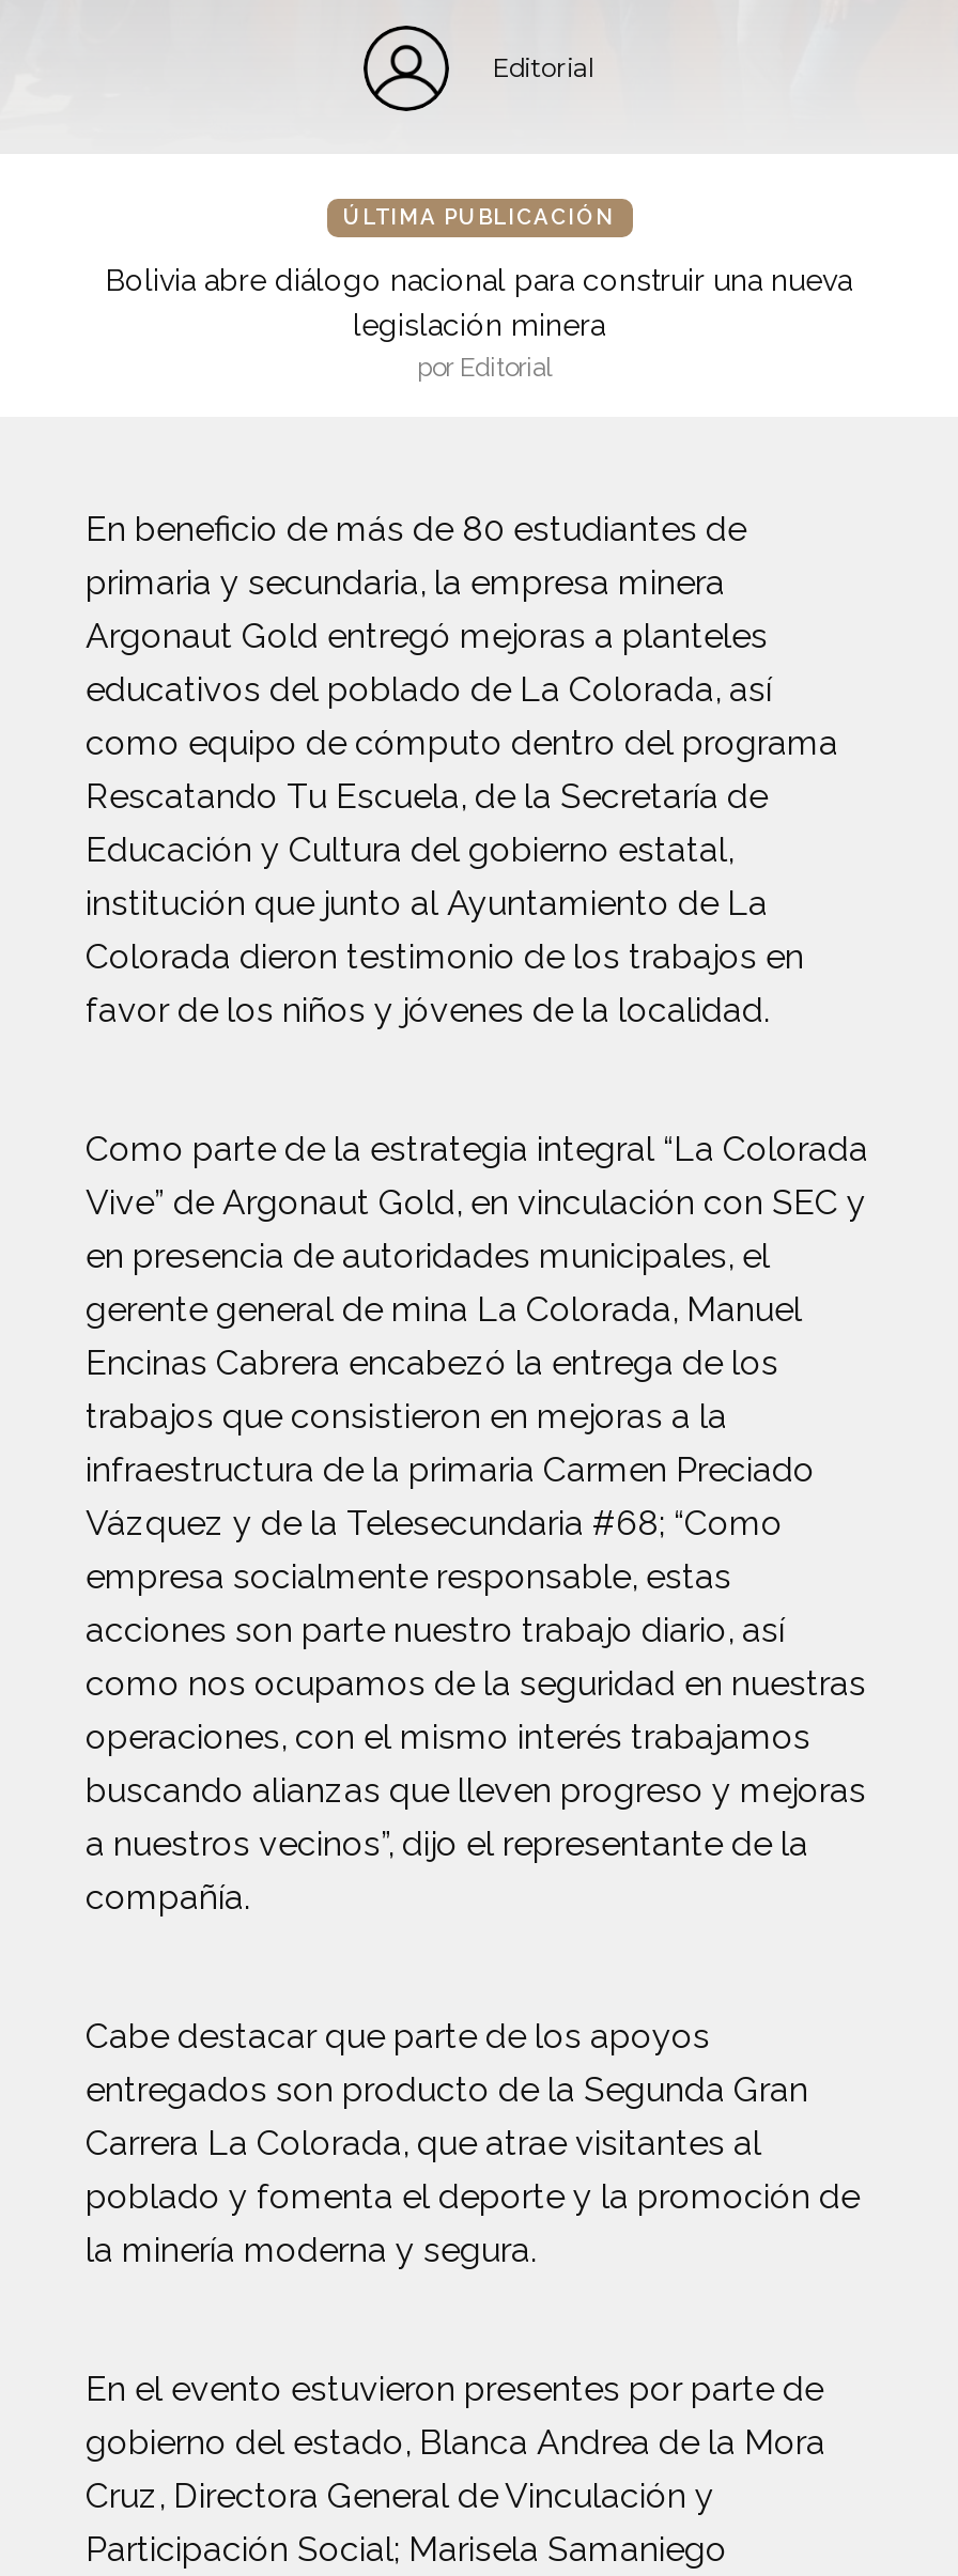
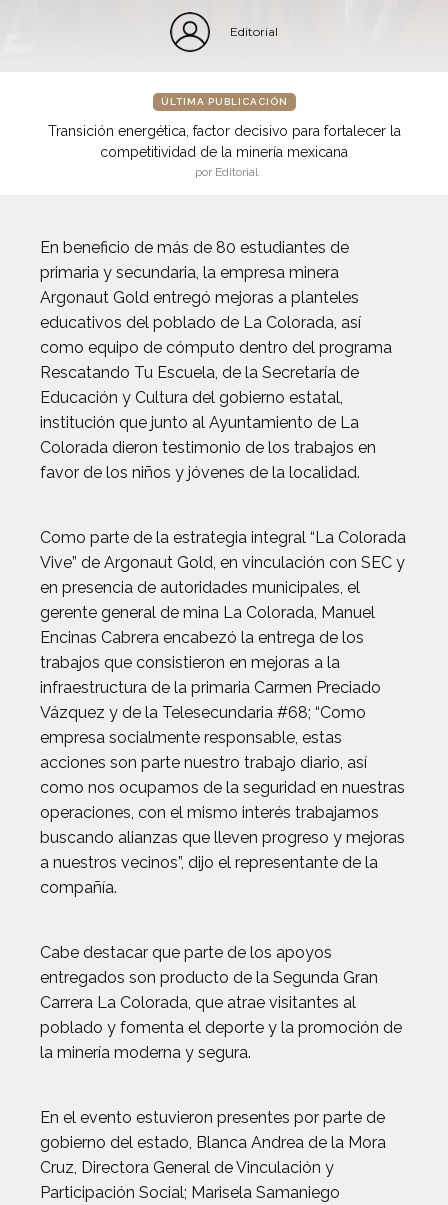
- Bolivia abre diálogo nacional para construir una nueva
- legislación minera
+ Transición energética, factor decisivo para fortalecer la
+ competitividad de la minería mexicana
